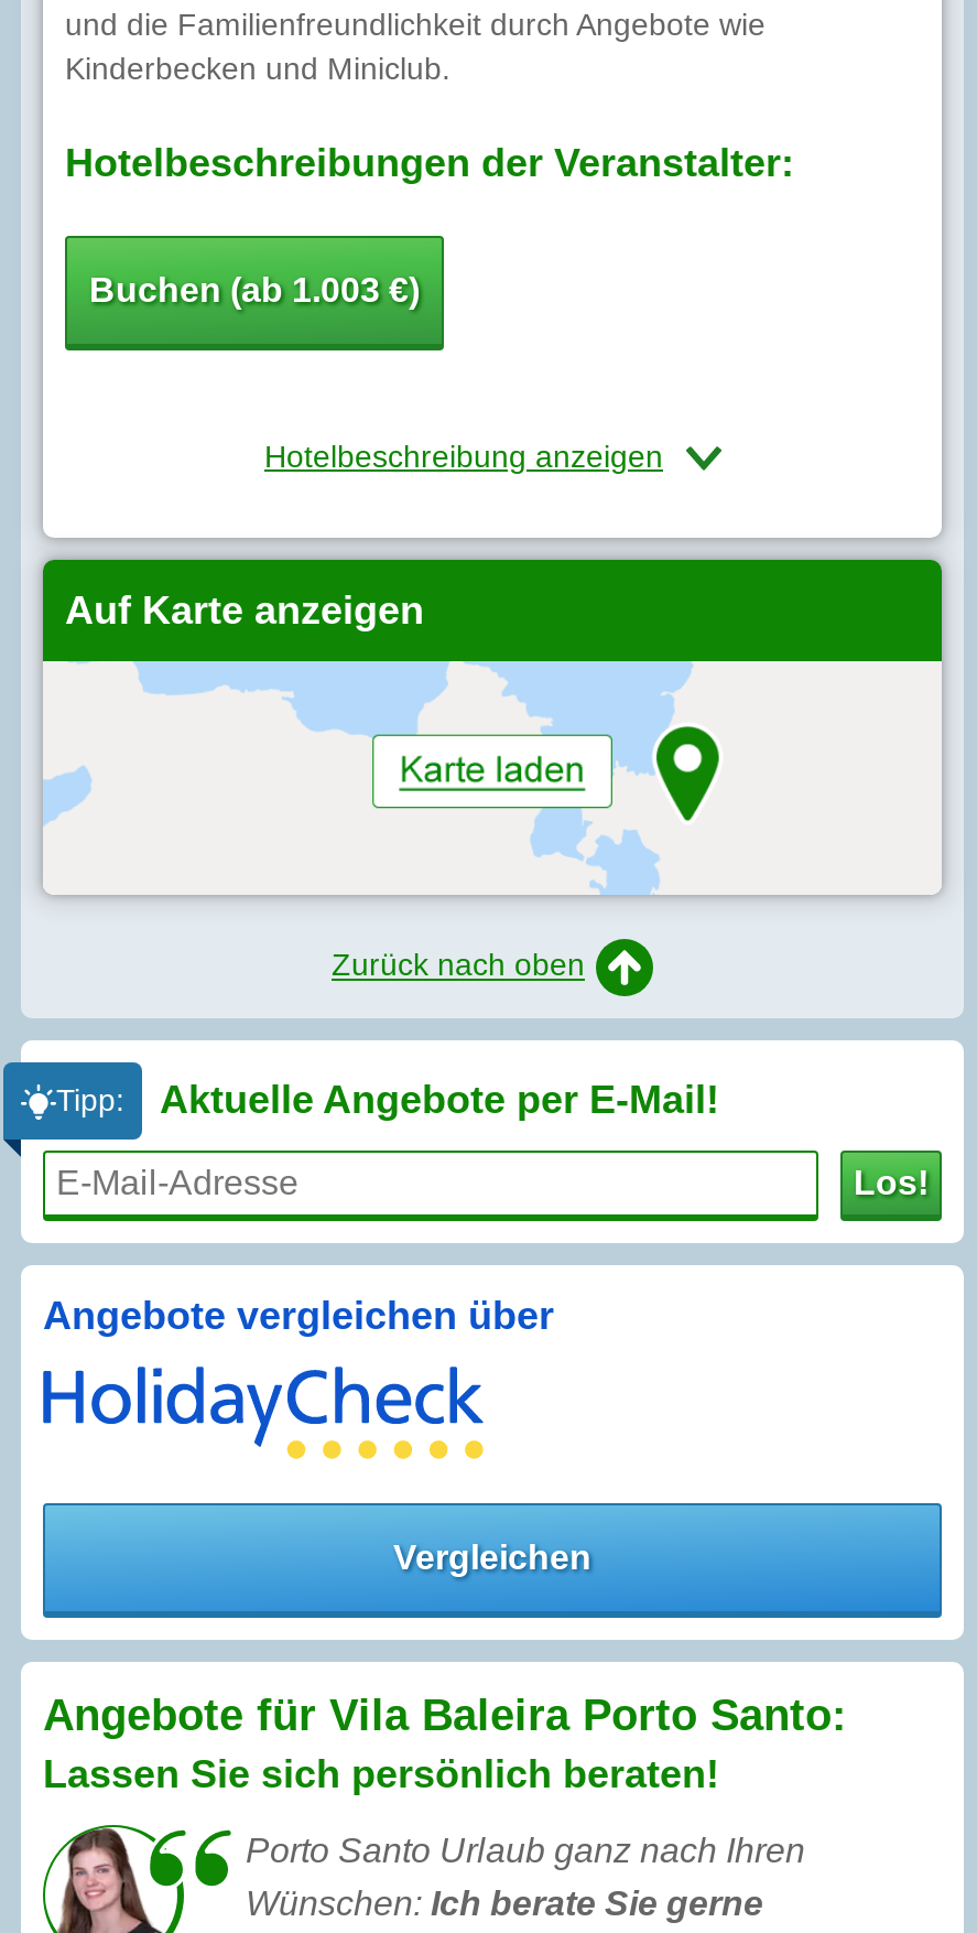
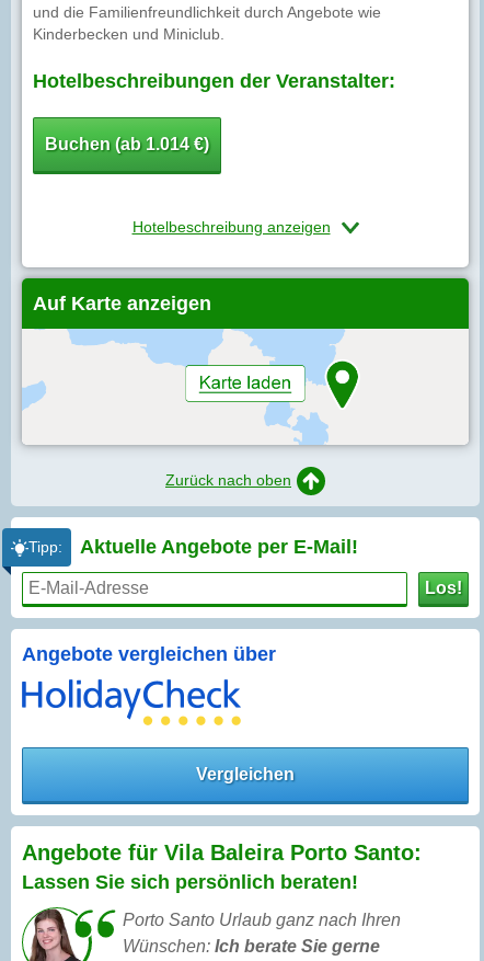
- Buchen (ab 1.003 €)
+ Buchen (ab 1.014 €)
